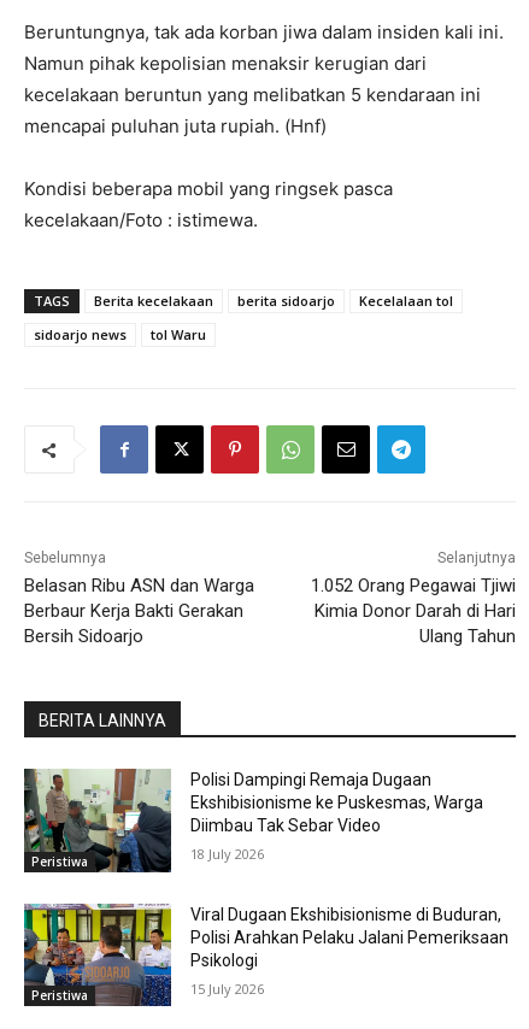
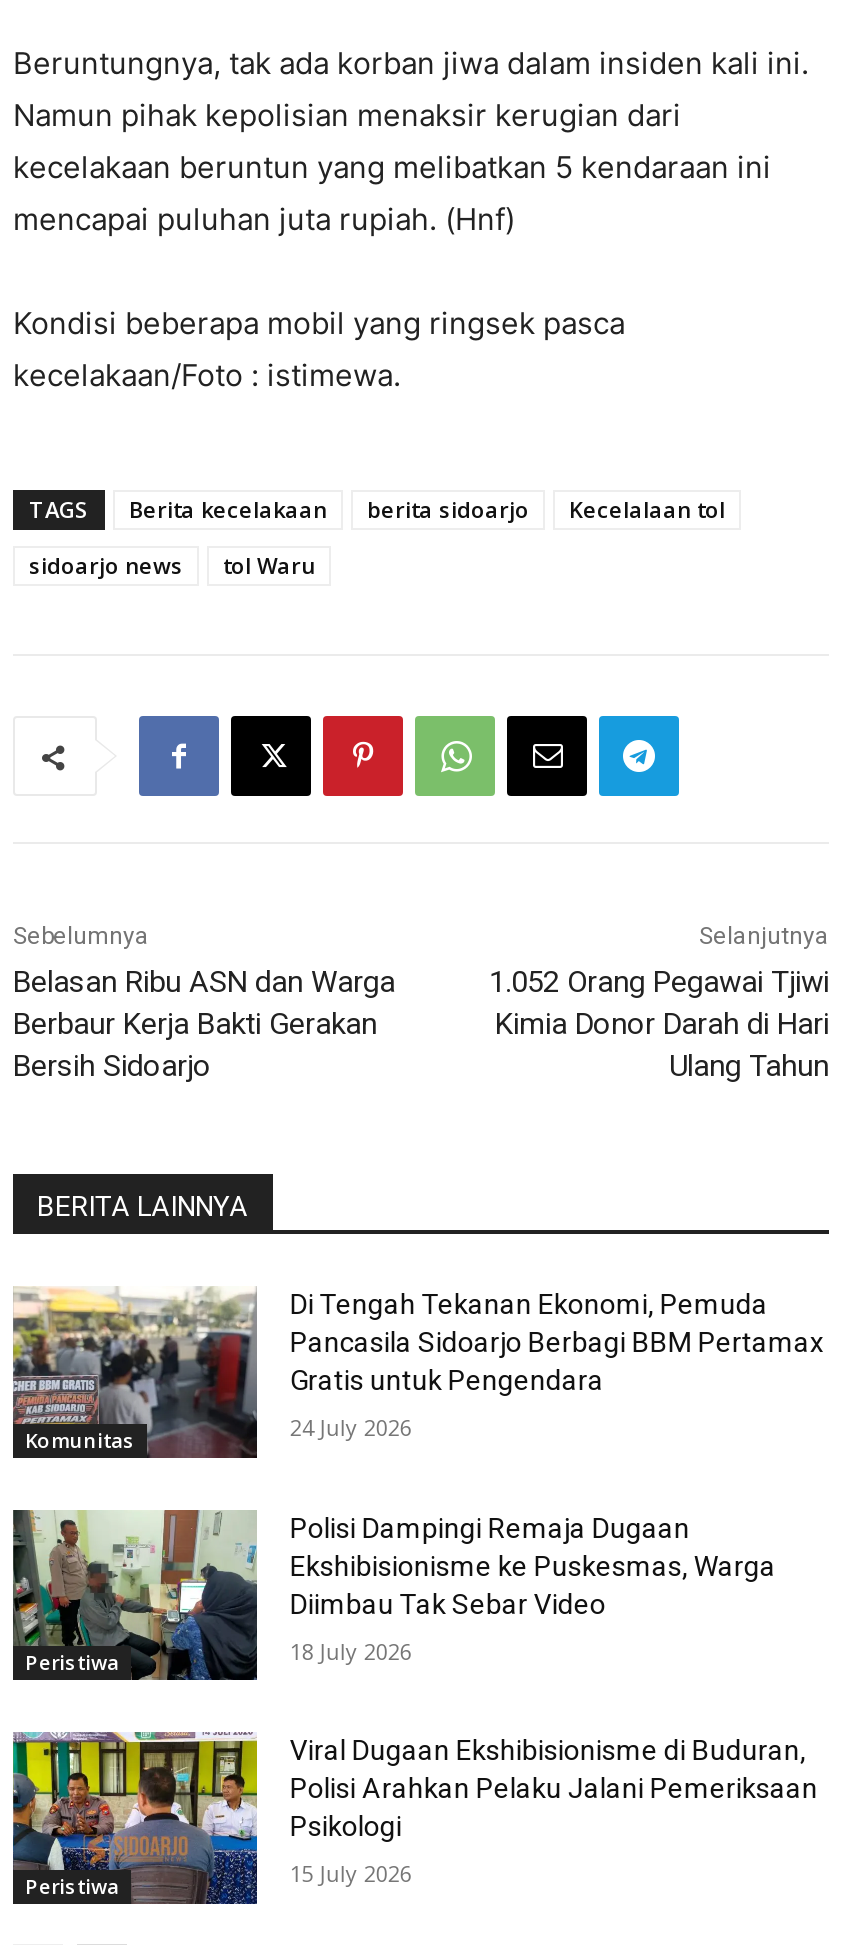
+ [image]
+ Komunitas

+ Di Tengah Tekanan Ekonomi, Pemuda
+ Pancasila Sidoarjo Berbagi BBM Pertamax
+ Gratis untuk Pengendara
+ 24 July 2026
